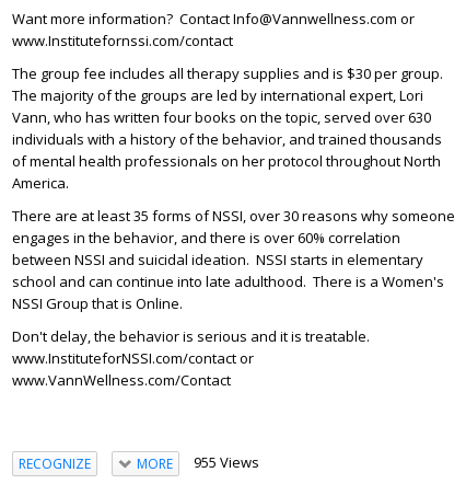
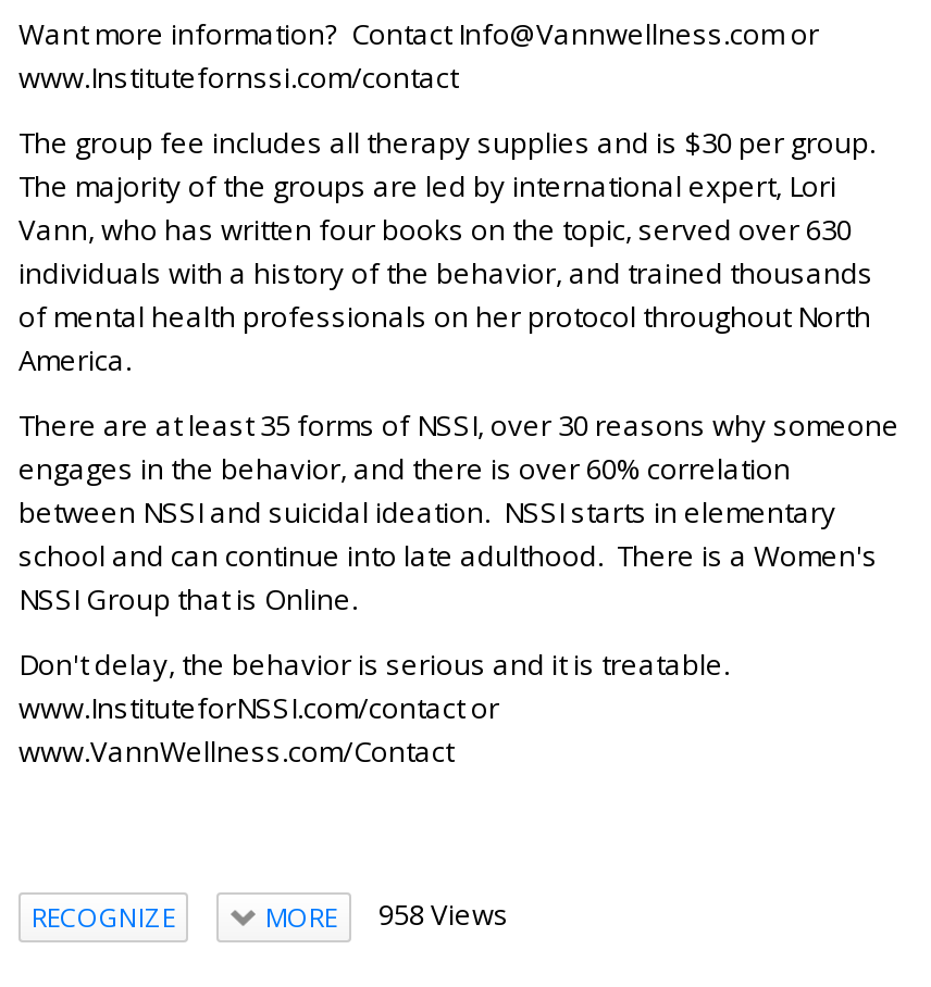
- MORE 955 Views
+ MORE 958 Views
